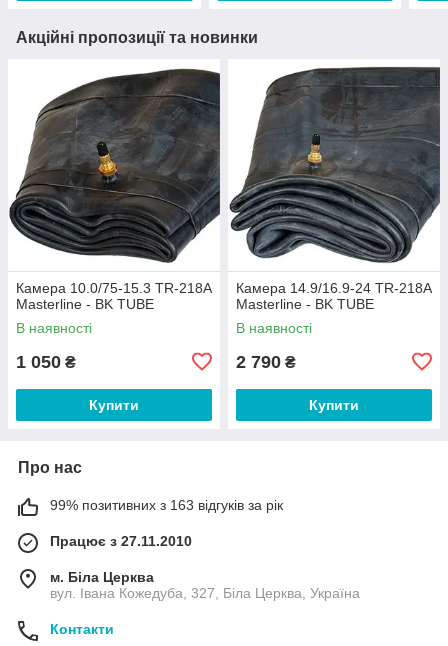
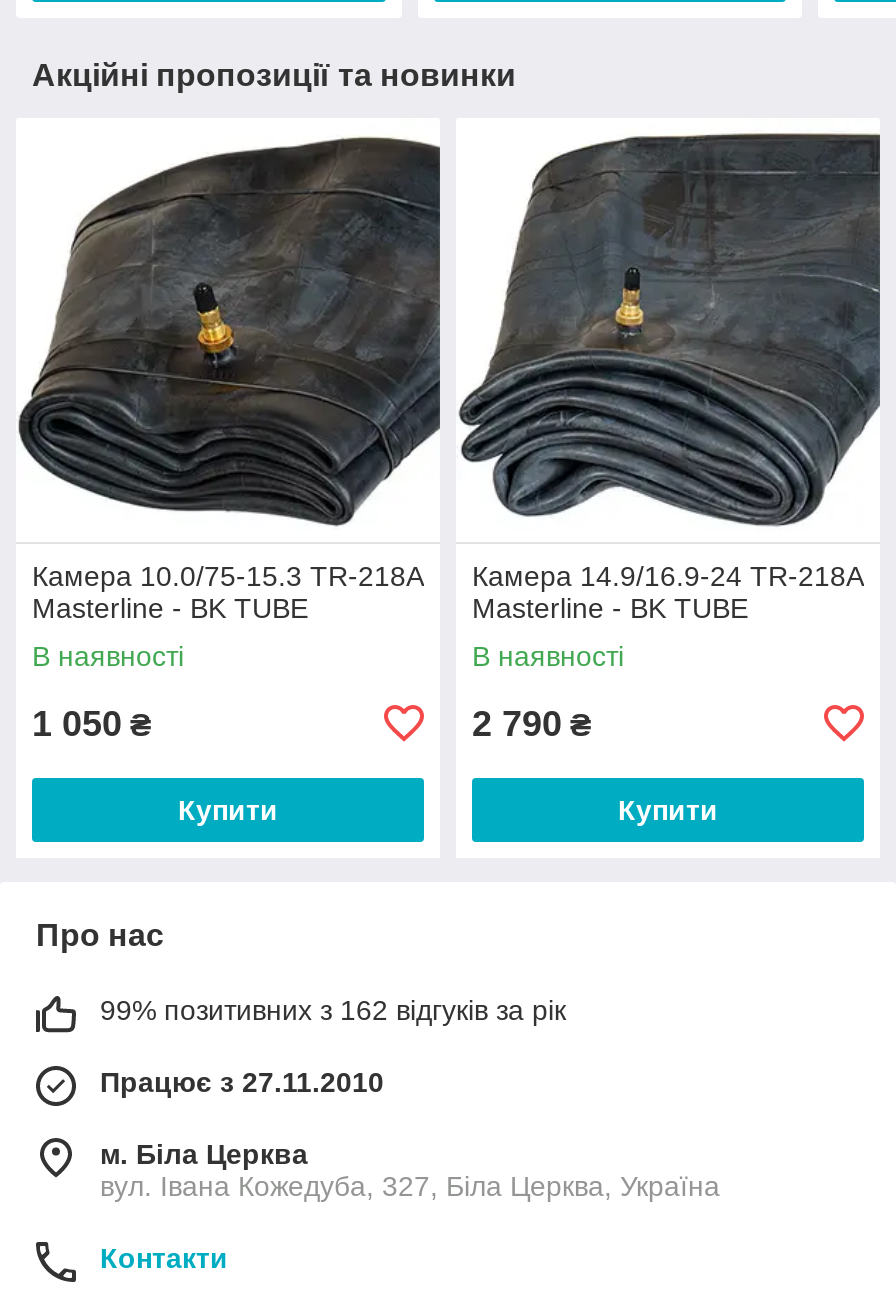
- 99% позитивних з 163 відгуків за рік
+ 99% позитивних з 162 відгуків за рік
